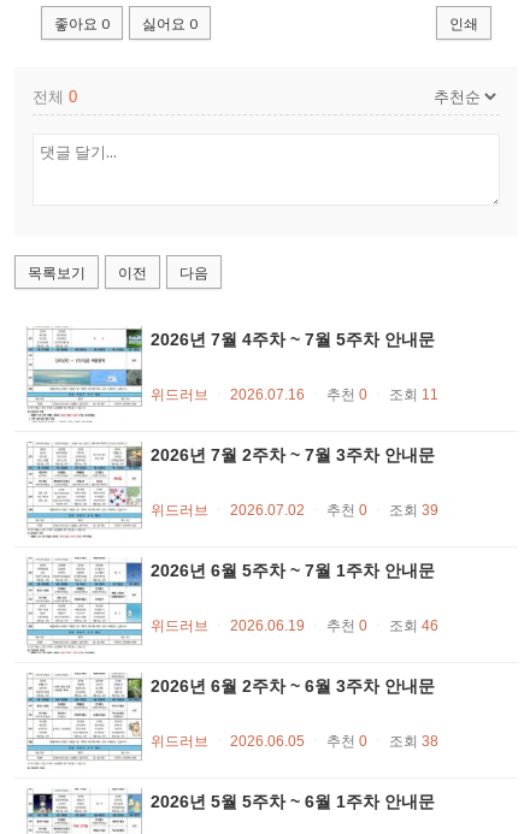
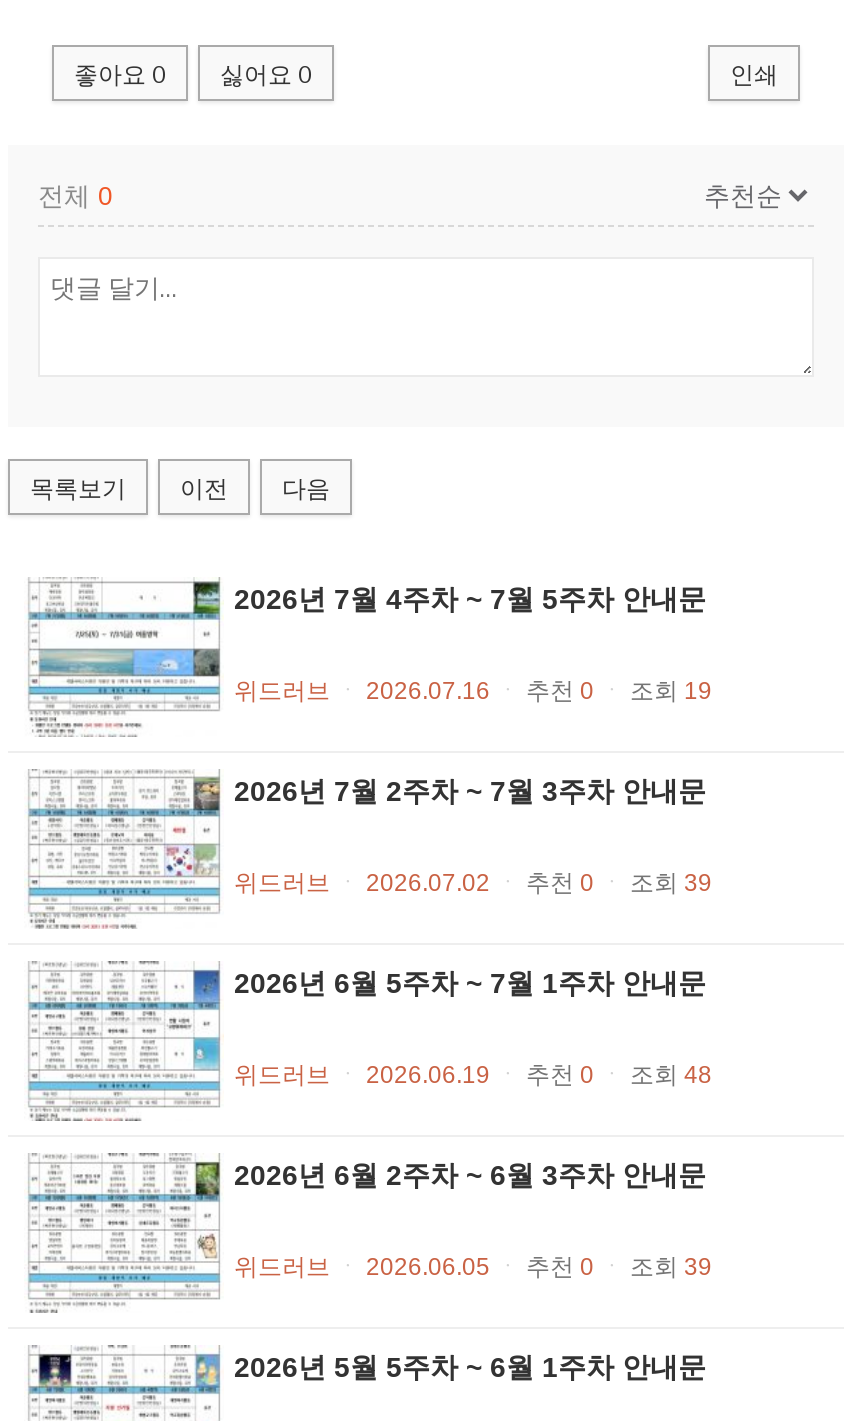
- 위드러브 ㆍ 2026.07.16 ㆍ 추천 0 ㆍ 조회 11
+ 위드러브 ㆍ 2026.07.16 ㆍ 추천 0 ㆍ 조회 19

- 위드러브 ㆍ 2026.06.19 ㆍ 추천 0 ㆍ 조회 46
+ 위드러브 ㆍ 2026.06.19 ㆍ 추천 0 ㆍ 조회 48

- 위드러브 ㆍ 2026.06.05 ㆍ 추천 0 ㆍ 조회 38
+ 위드러브 ㆍ 2026.06.05 ㆍ 추천 0 ㆍ 조회 39
